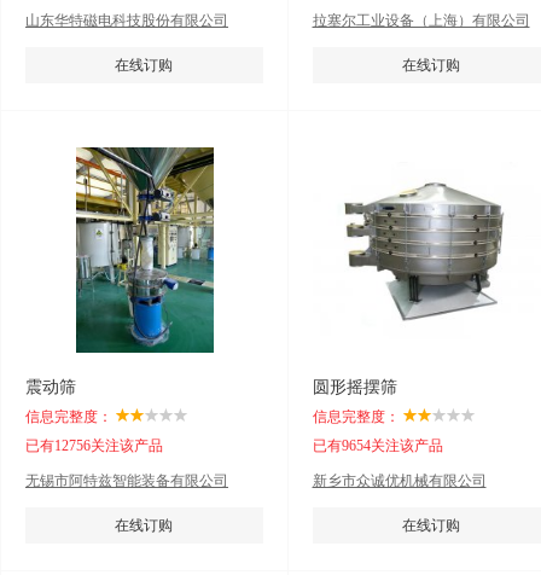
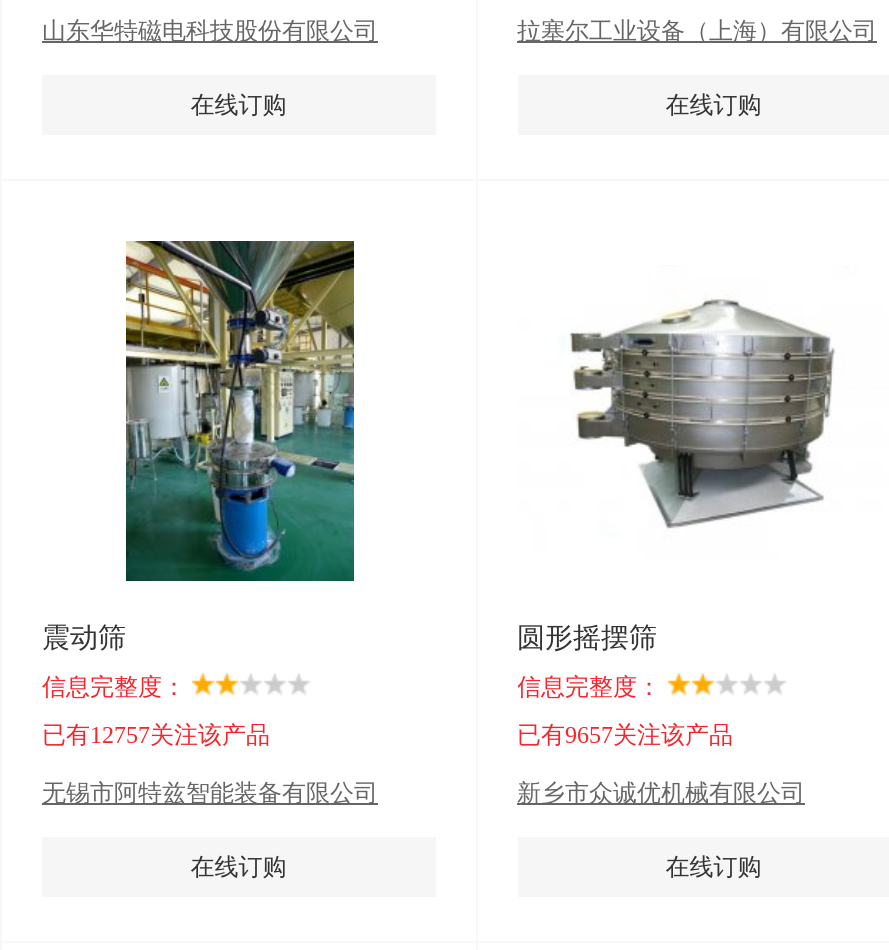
- 已有12756关注该产品
+ 已有12757关注该产品

- 已有9654关注该产品
+ 已有9657关注该产品
